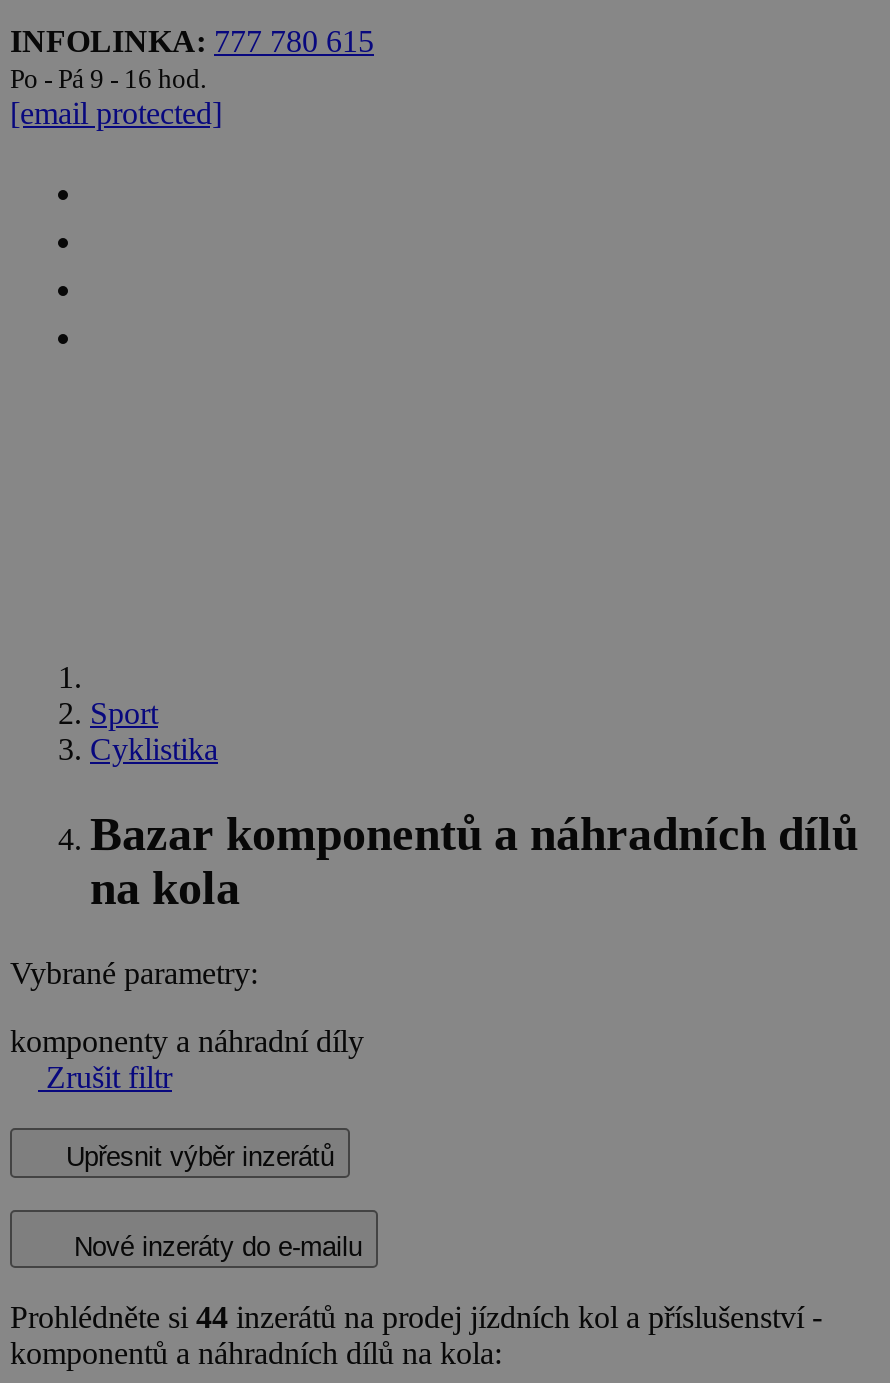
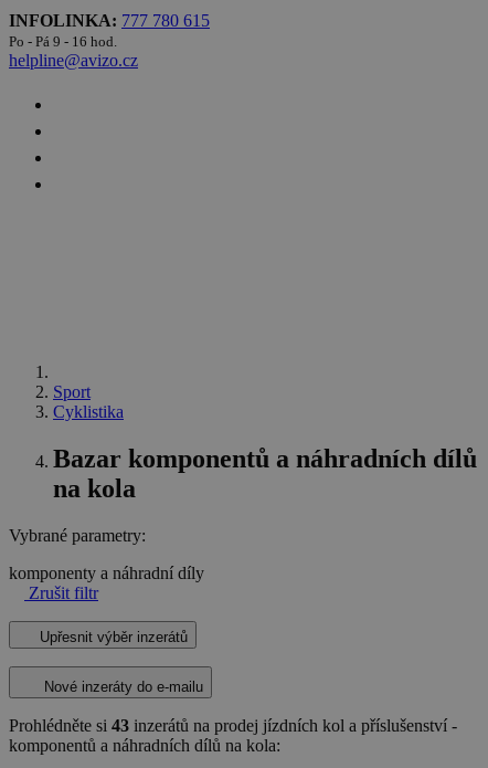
- [email protected]
+ helpline@avizo.cz

- Prohlédněte si 44 inzerátů na prodej jízdních kol a příslušenství -
+ Prohlédněte si 43 inzerátů na prodej jízdních kol a příslušenství -
